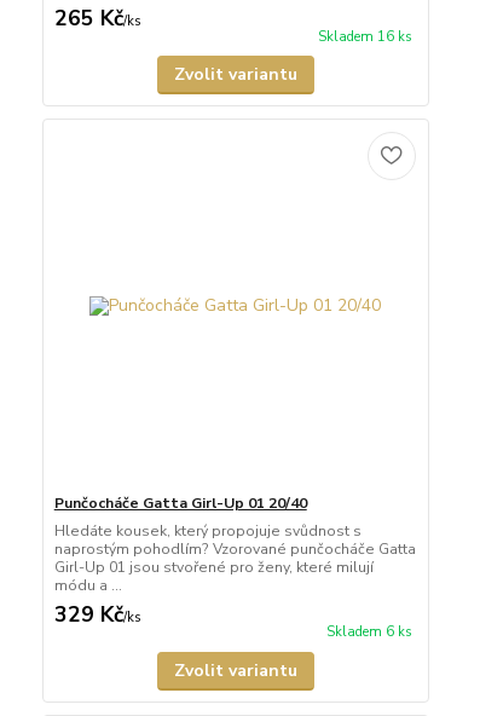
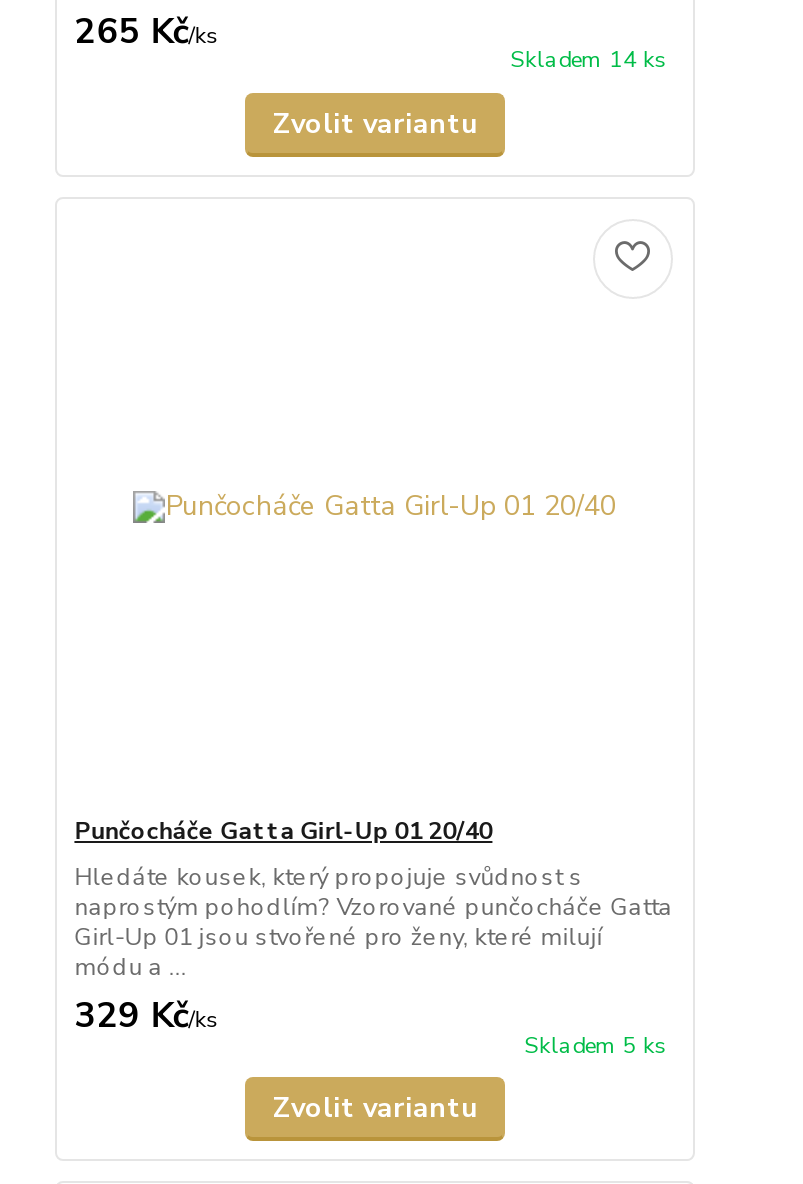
- Skladem 16 ks
+ Skladem 14 ks

- Skladem 6 ks
+ Skladem 5 ks
